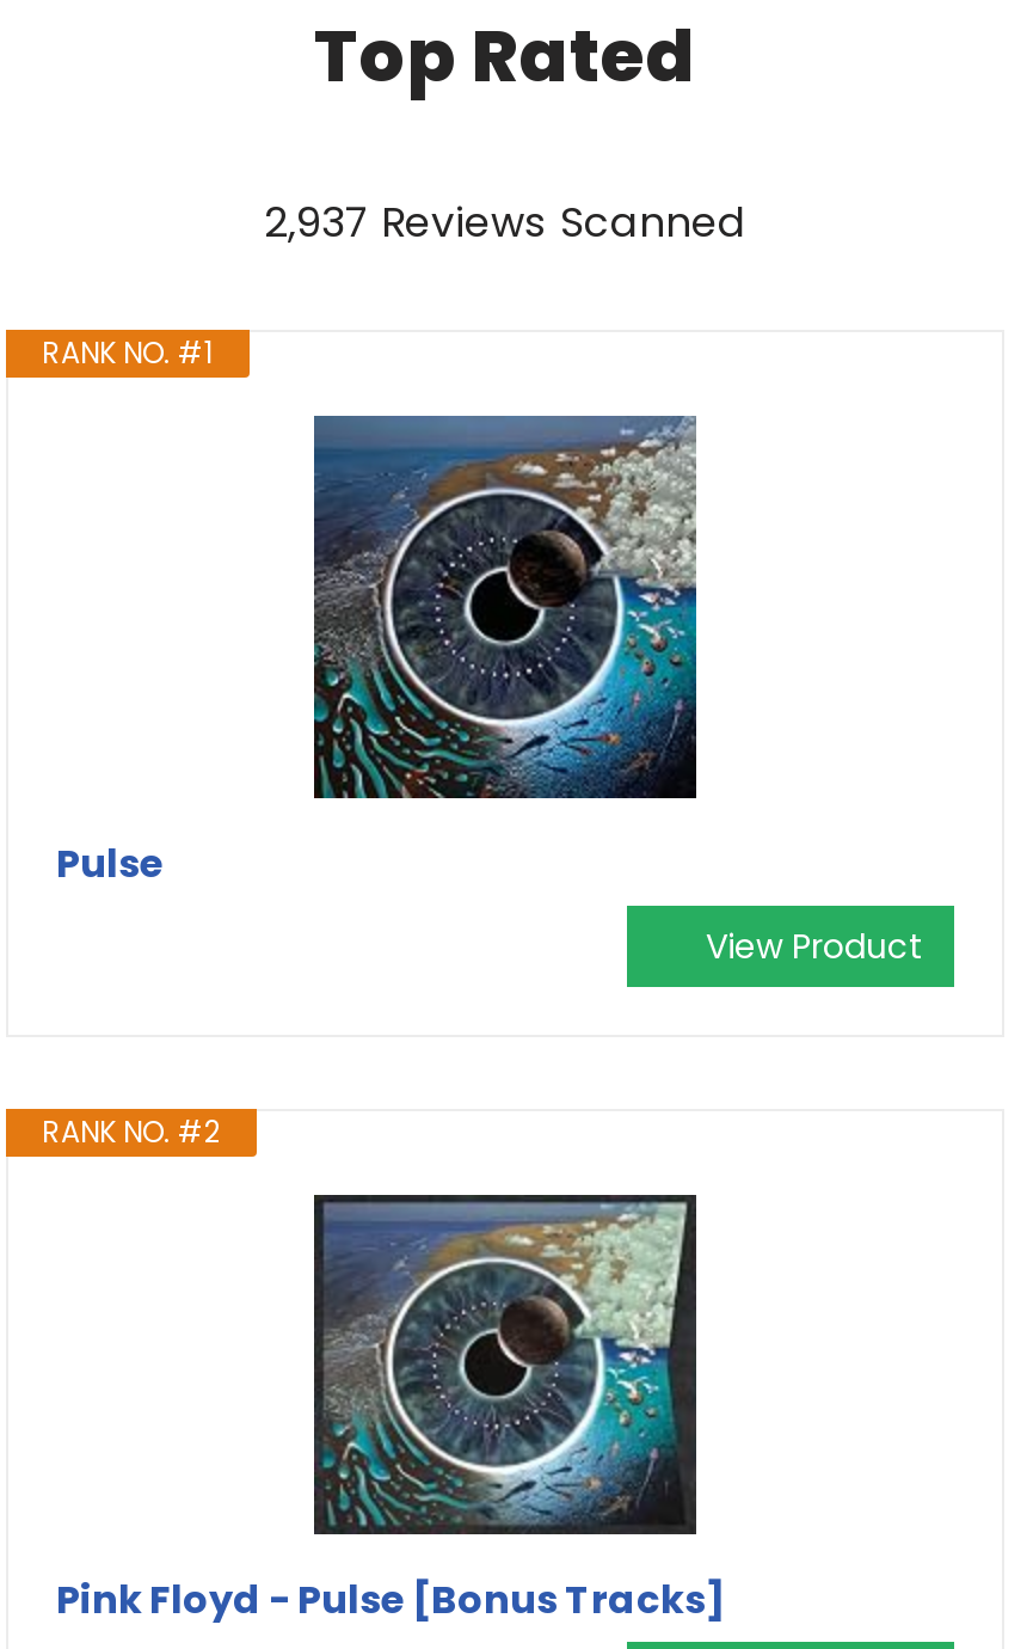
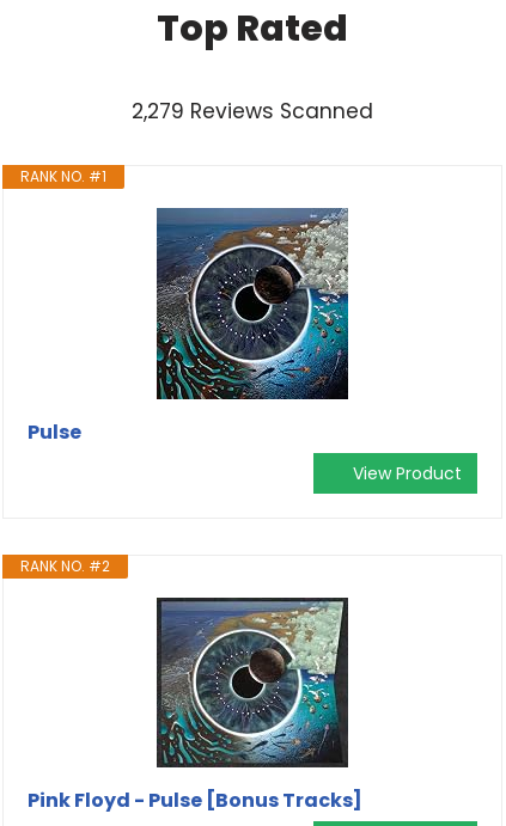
- 2,937 Reviews Scanned
+ 2,279 Reviews Scanned
